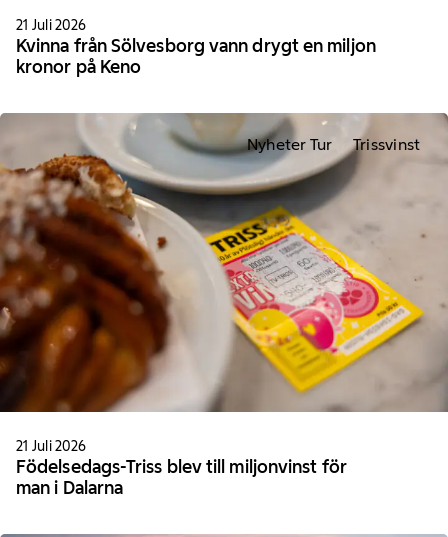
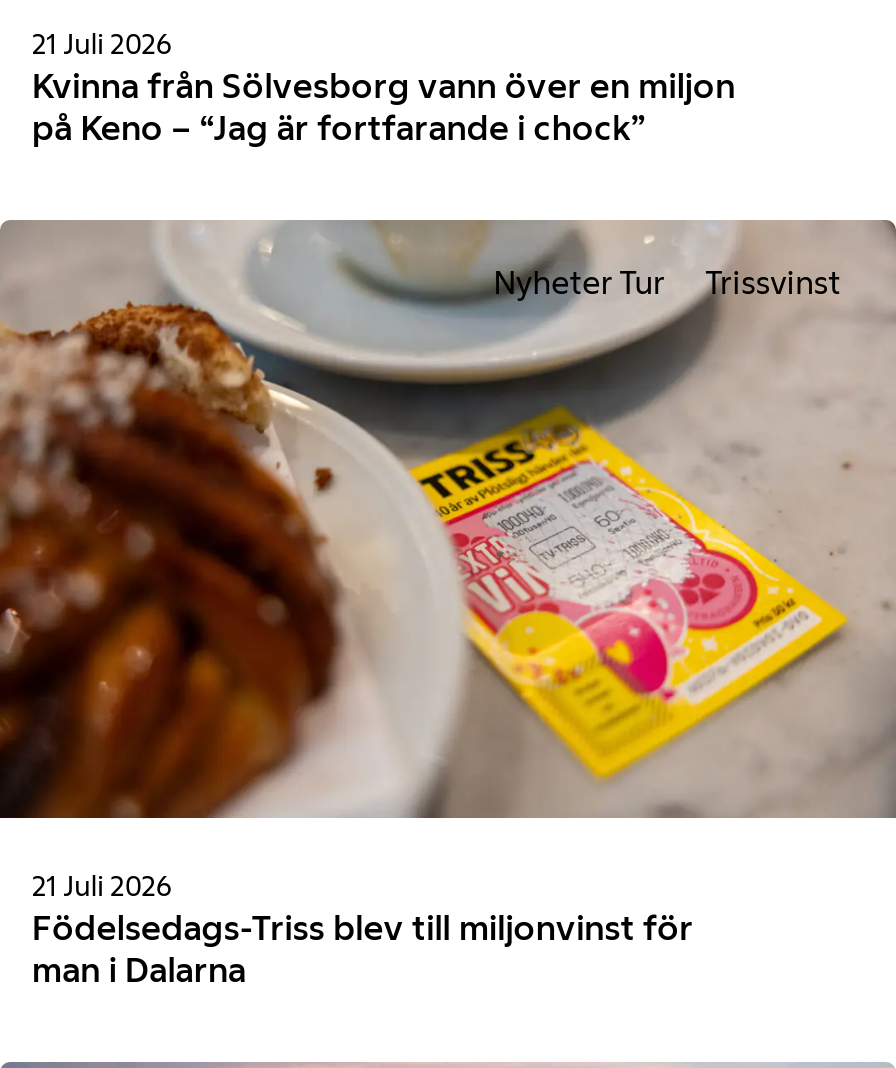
- Kvinna från Sölvesborg vann drygt en miljon
- kronor på Keno
+ Kvinna från Sölvesborg vann över en miljon
+ på Keno – “Jag är fortfarande i chock”
